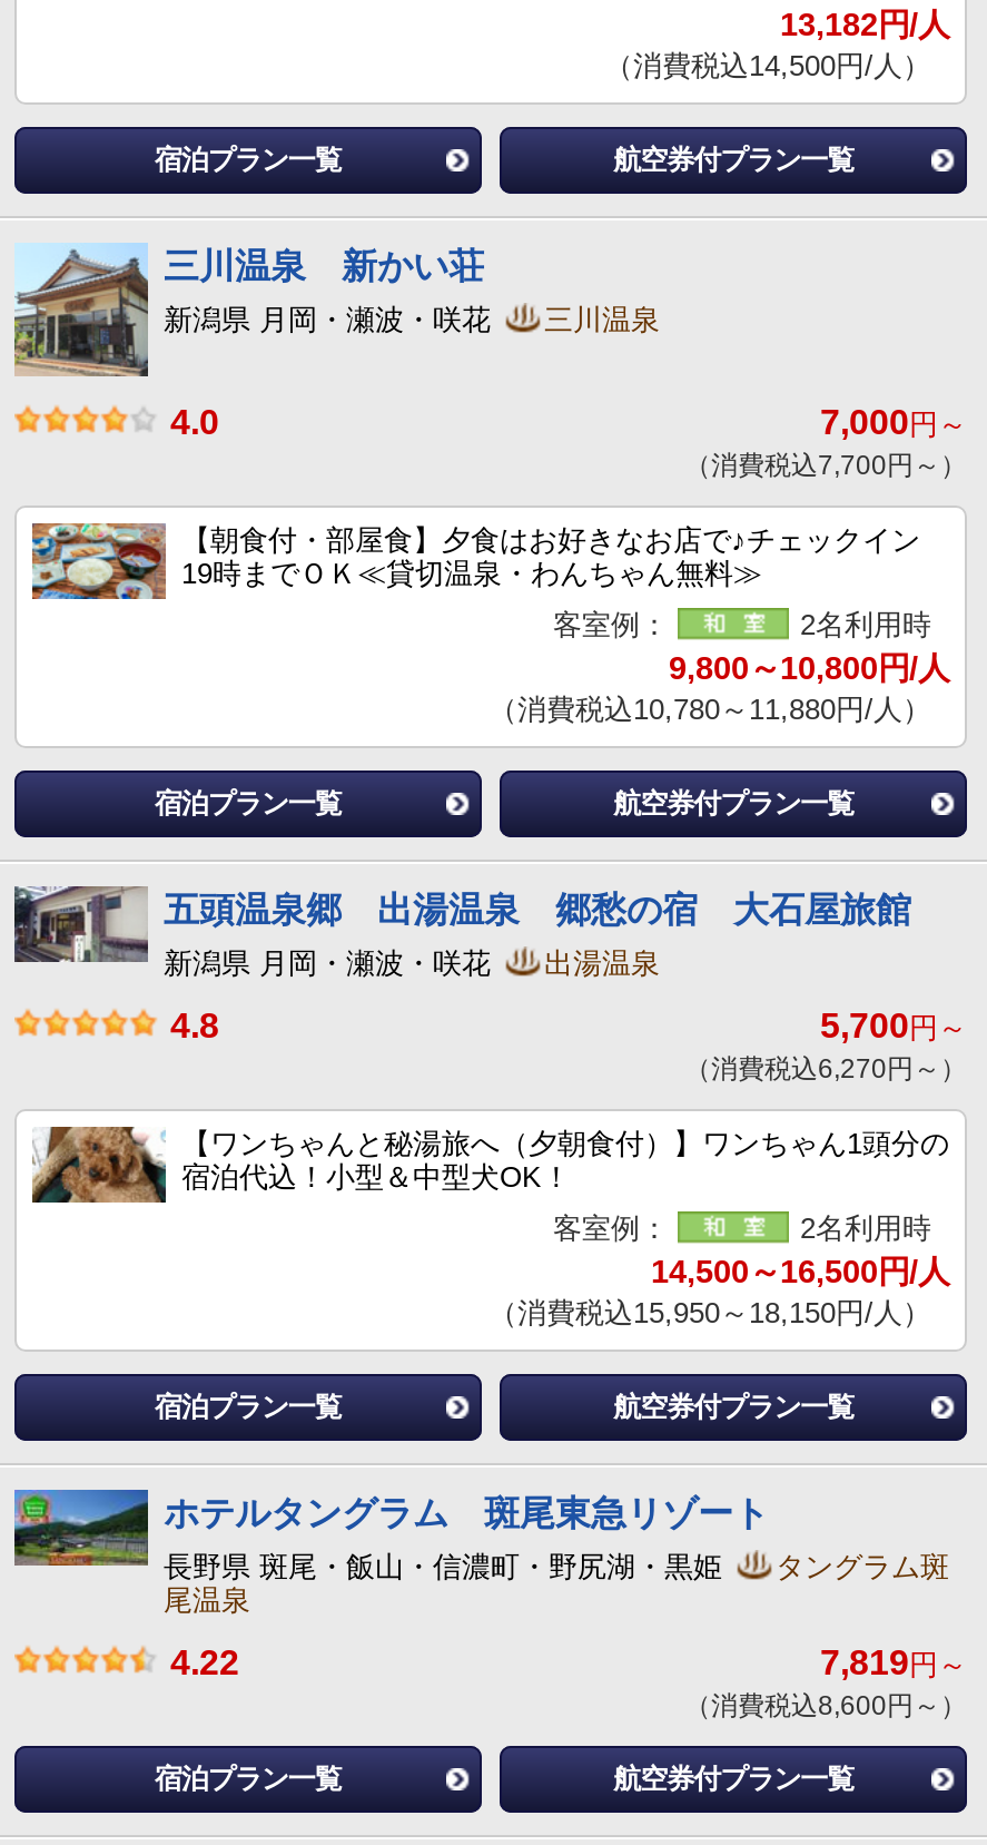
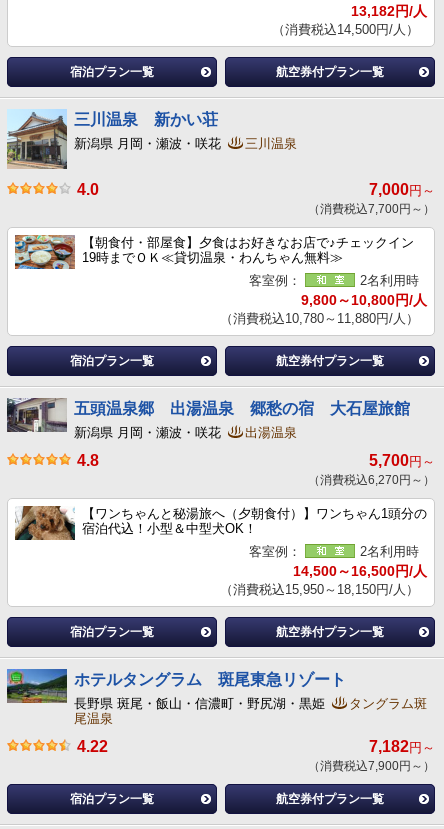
- 7,819円～
+ 7,182円～

- （消費税込8,600円～）
+ （消費税込7,900円～）
